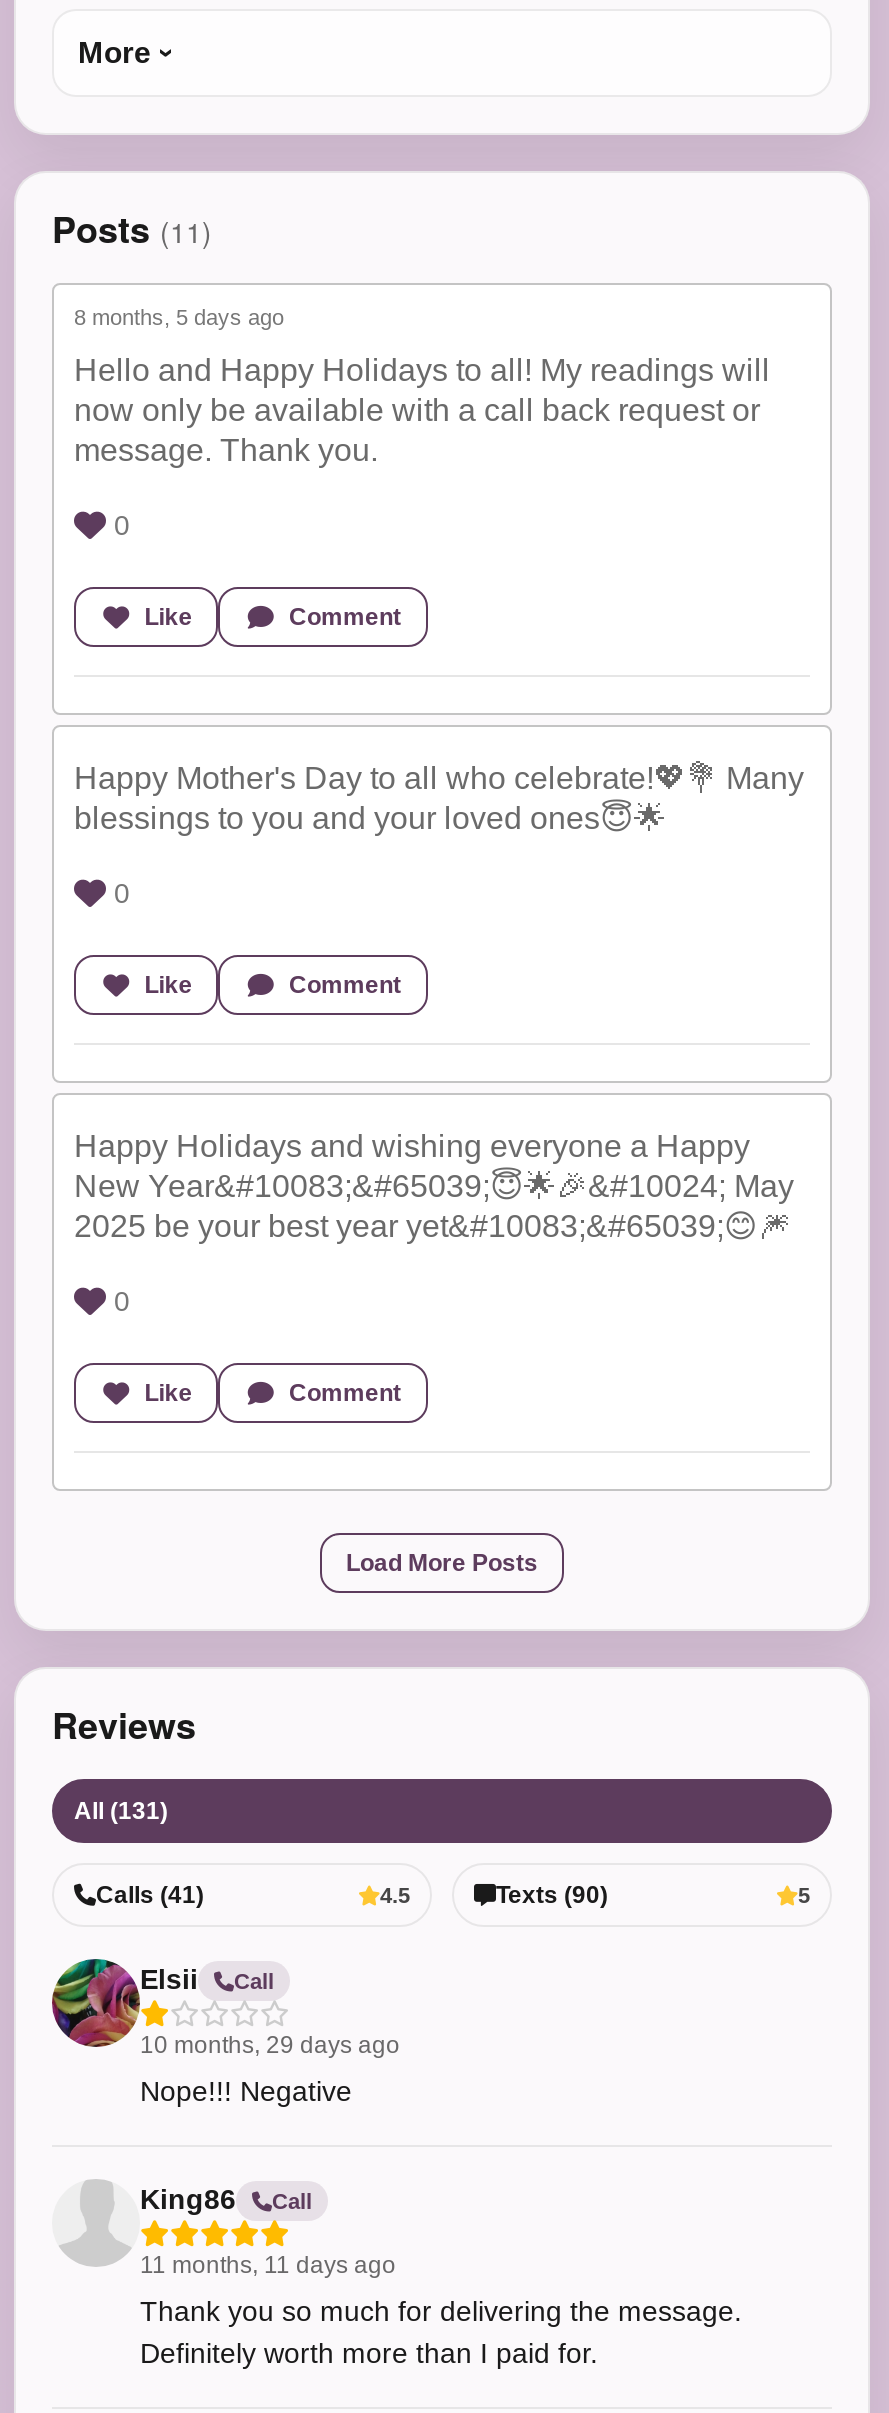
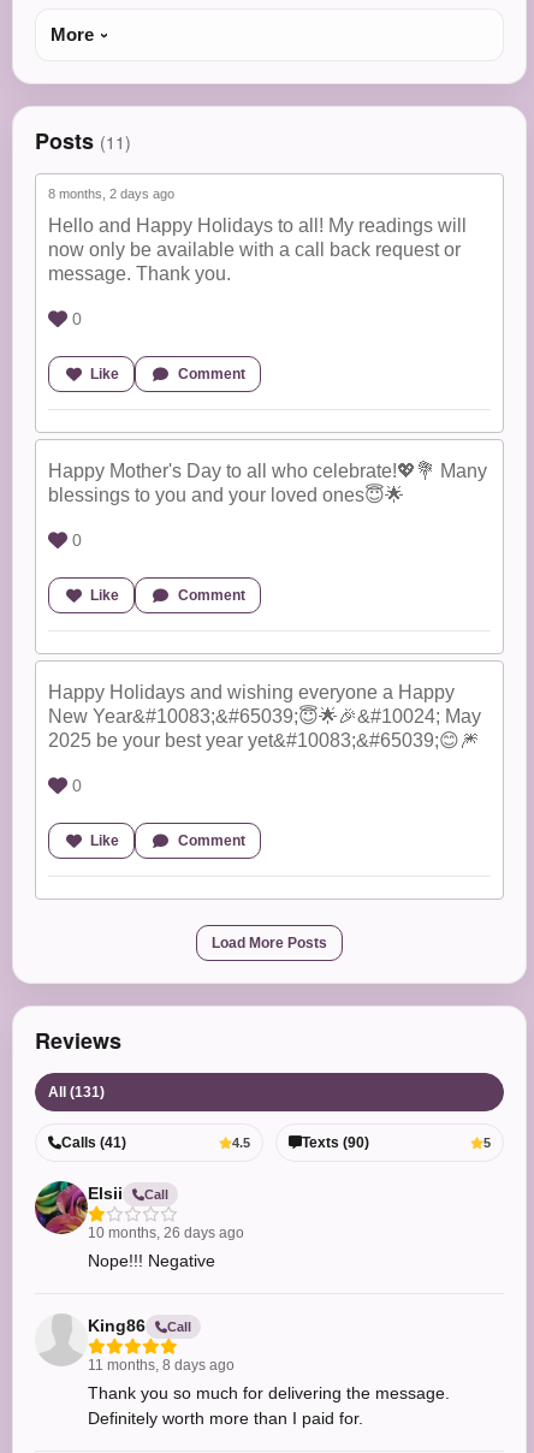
- 8 months, 5 days ago
+ 8 months, 2 days ago

- 10 months, 29 days ago
+ 10 months, 26 days ago

- 11 months, 11 days ago
+ 11 months, 8 days ago
